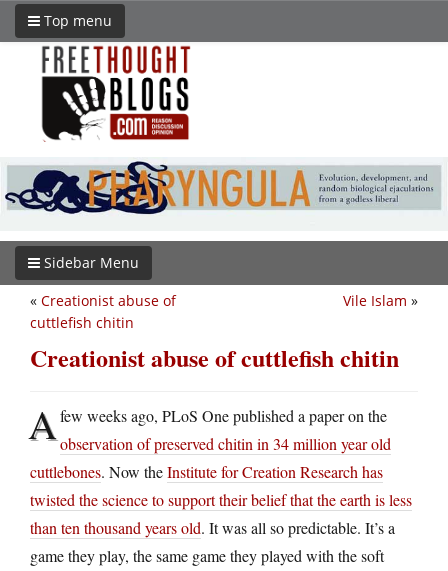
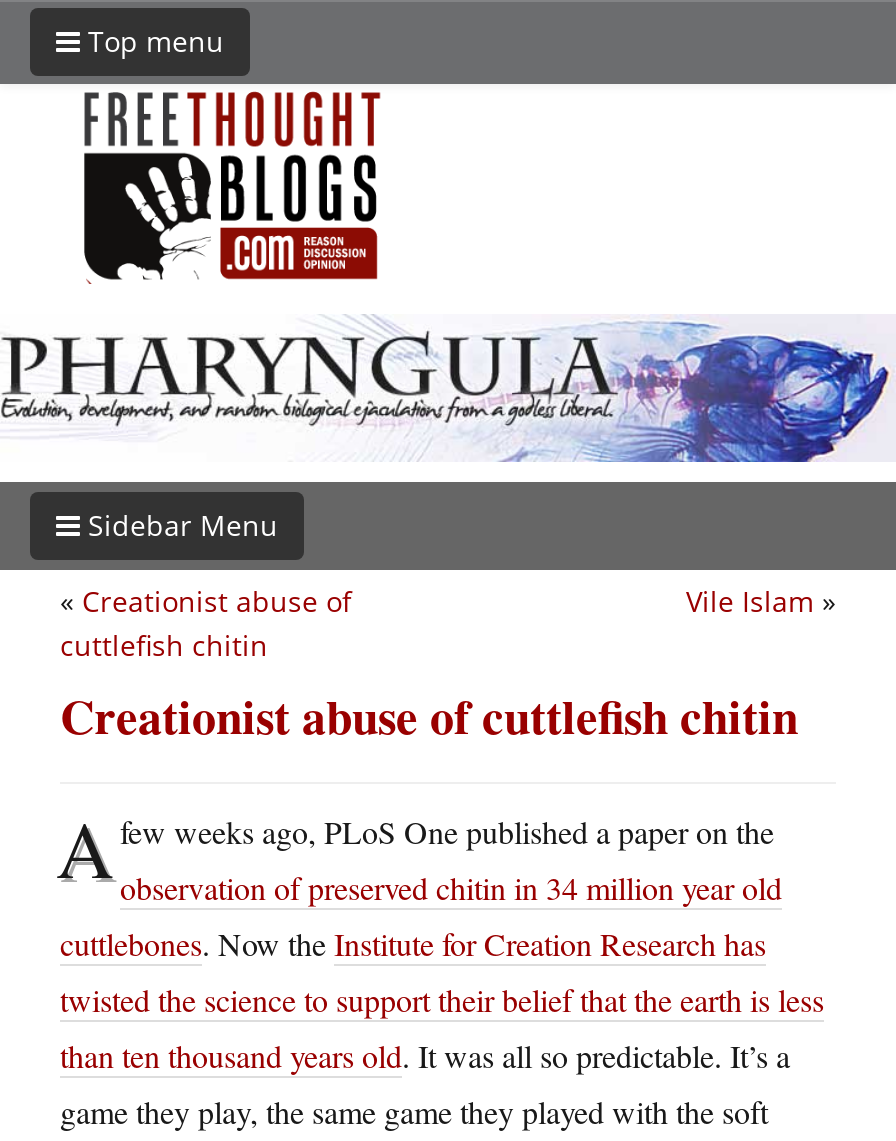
- [image]
+ [image]
